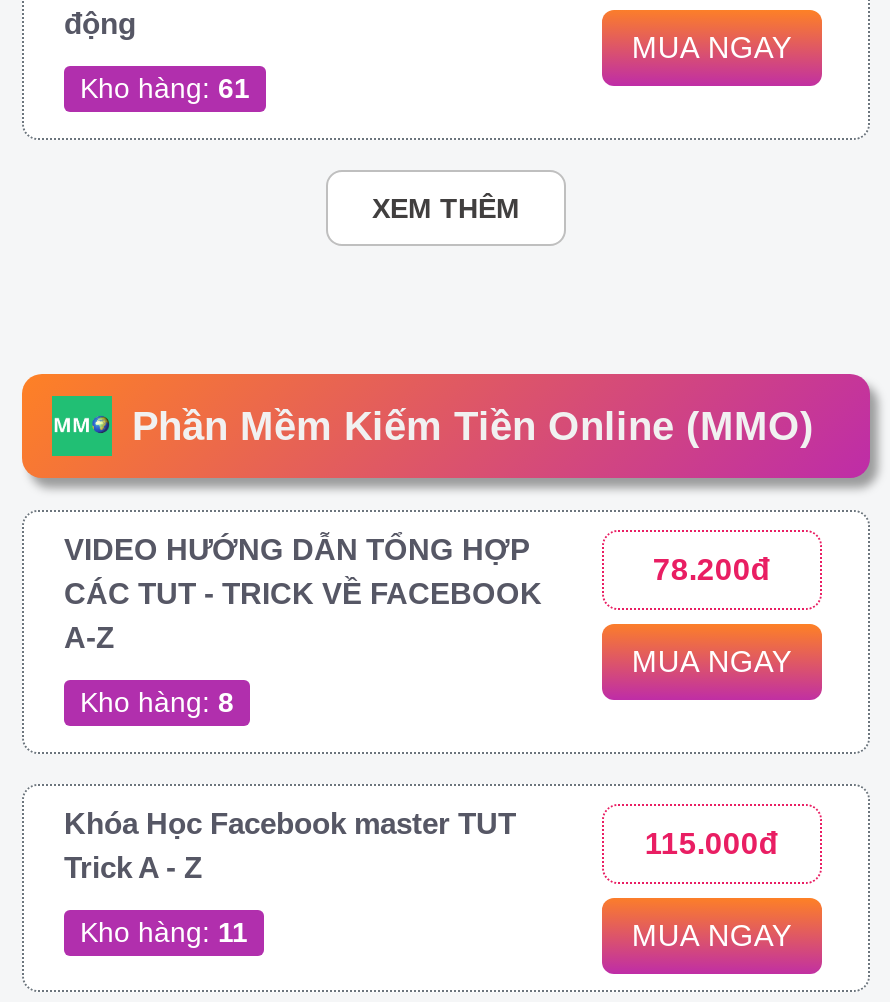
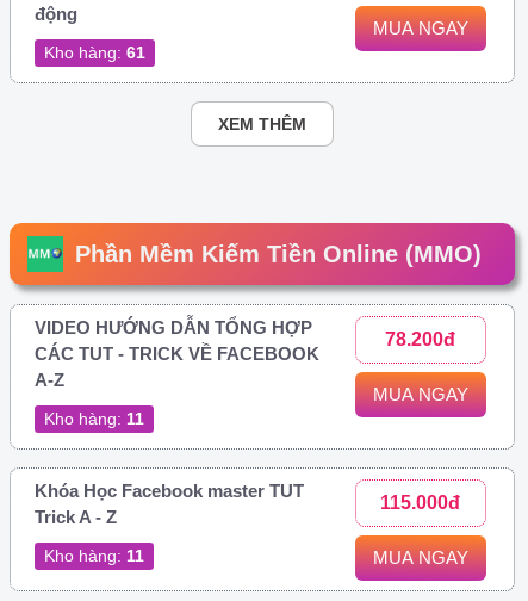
- Kho hàng: 8
+ Kho hàng: 11
